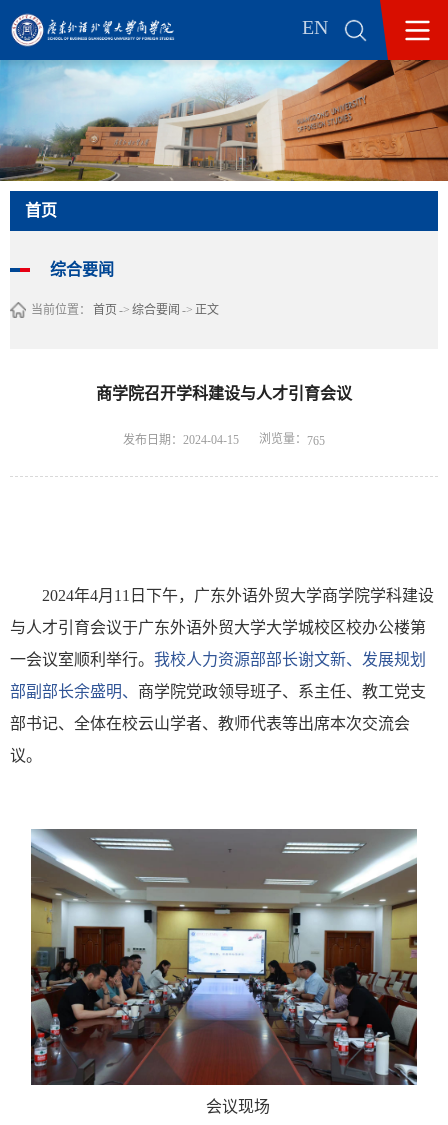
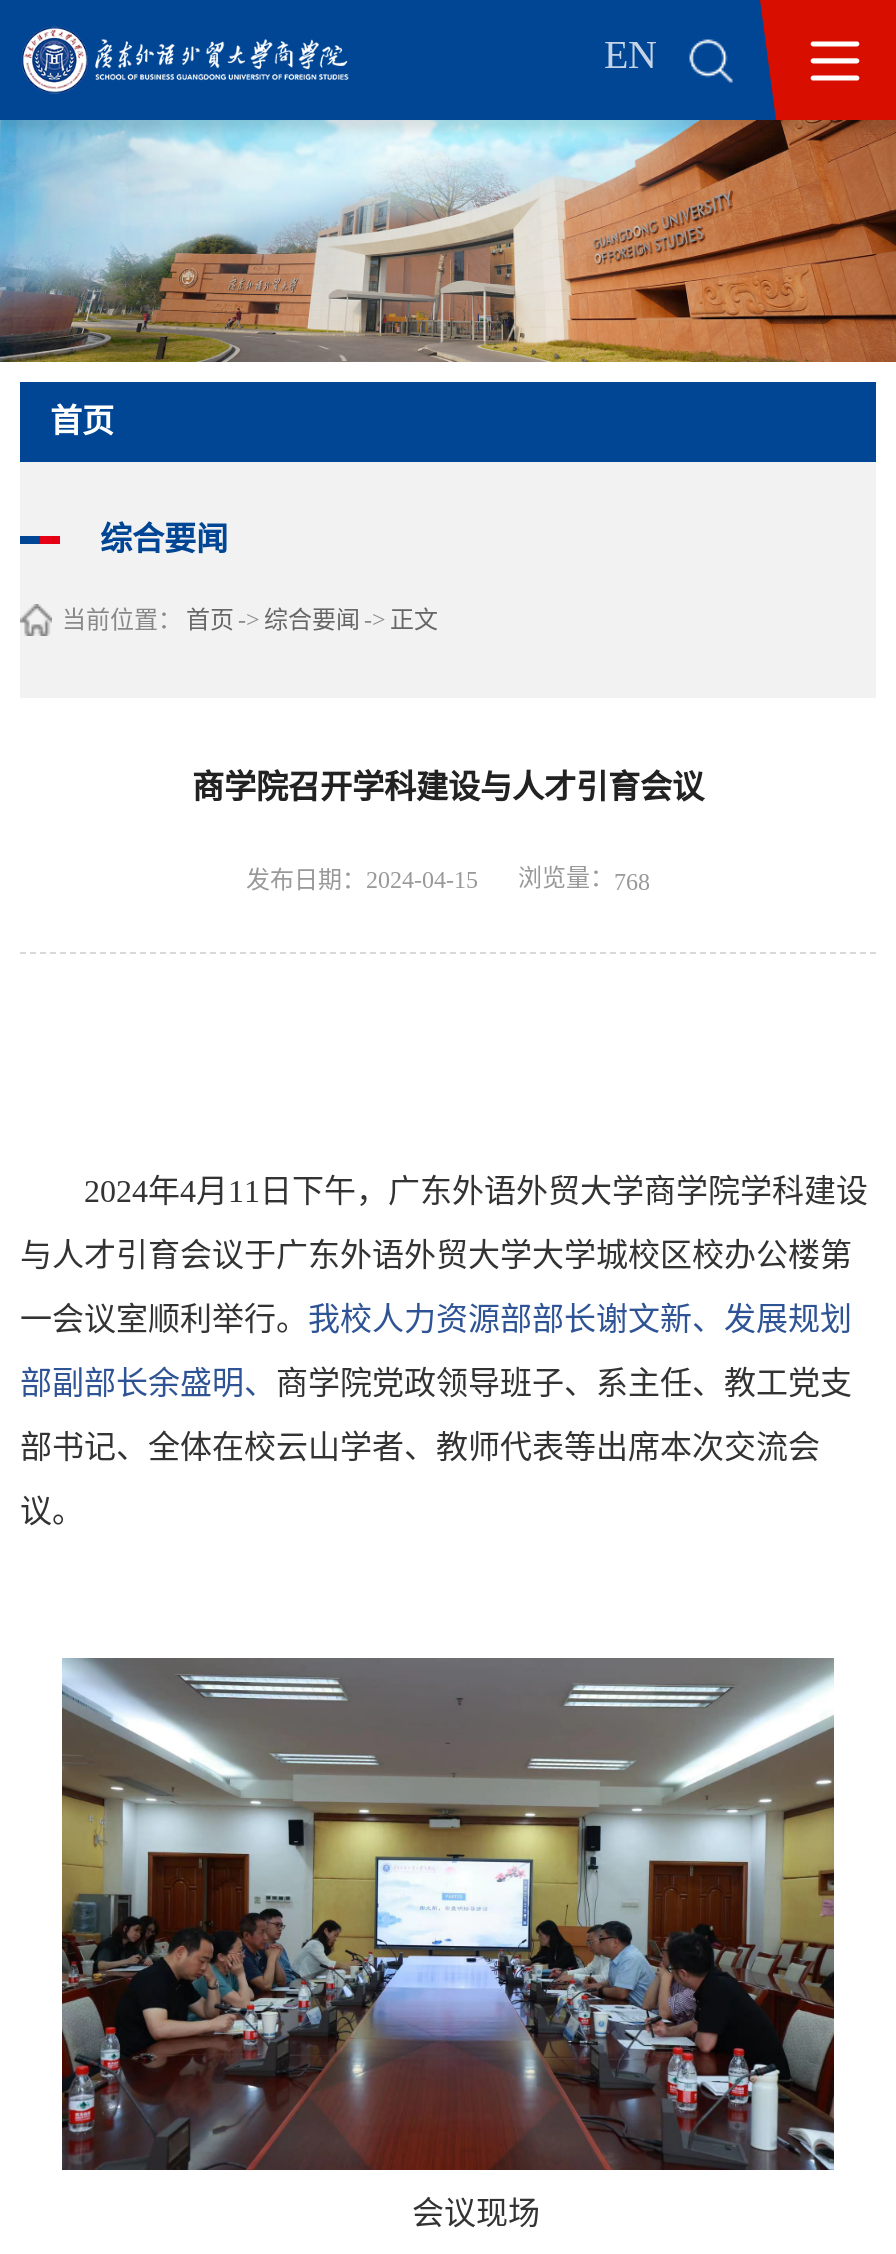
- 发布日期：2024-04-15 浏览量：765
+ 发布日期：2024-04-15 浏览量：768
